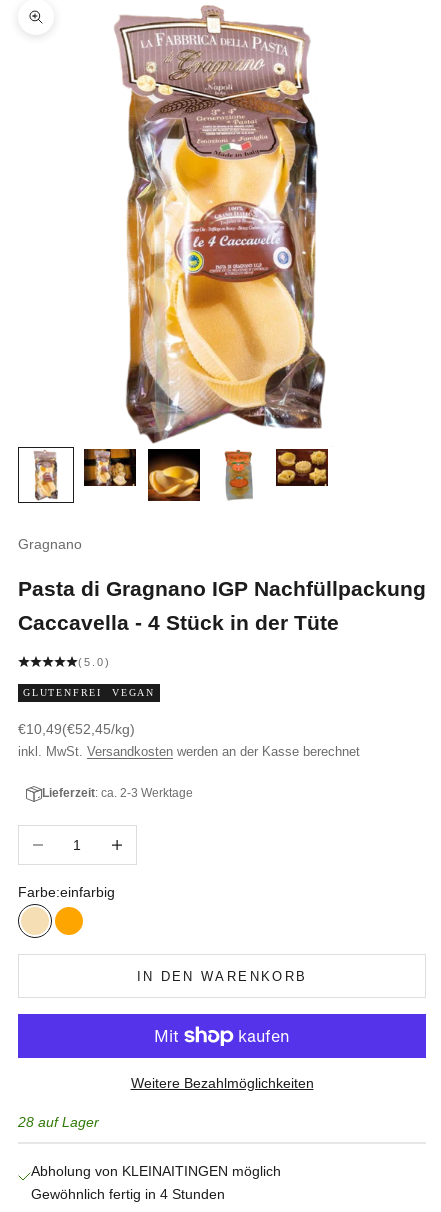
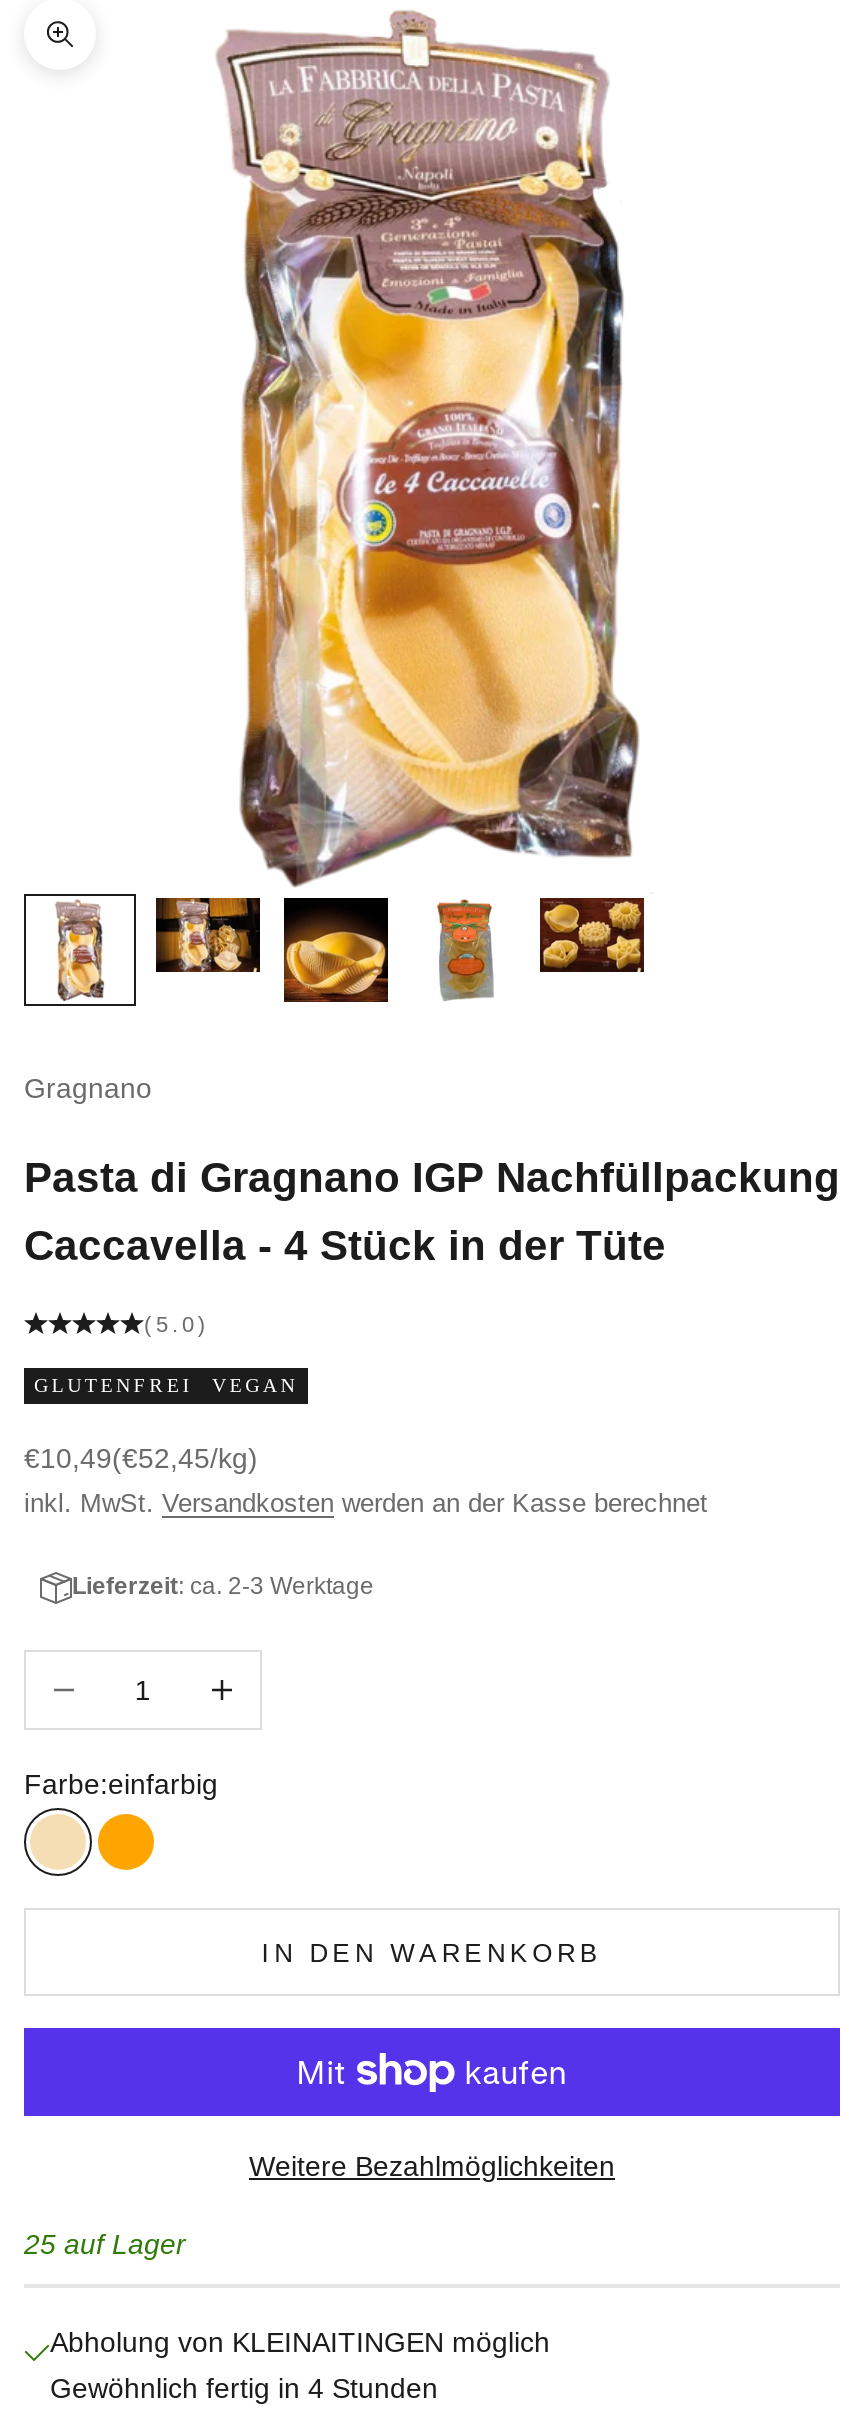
- 28 auf Lager
+ 25 auf Lager
